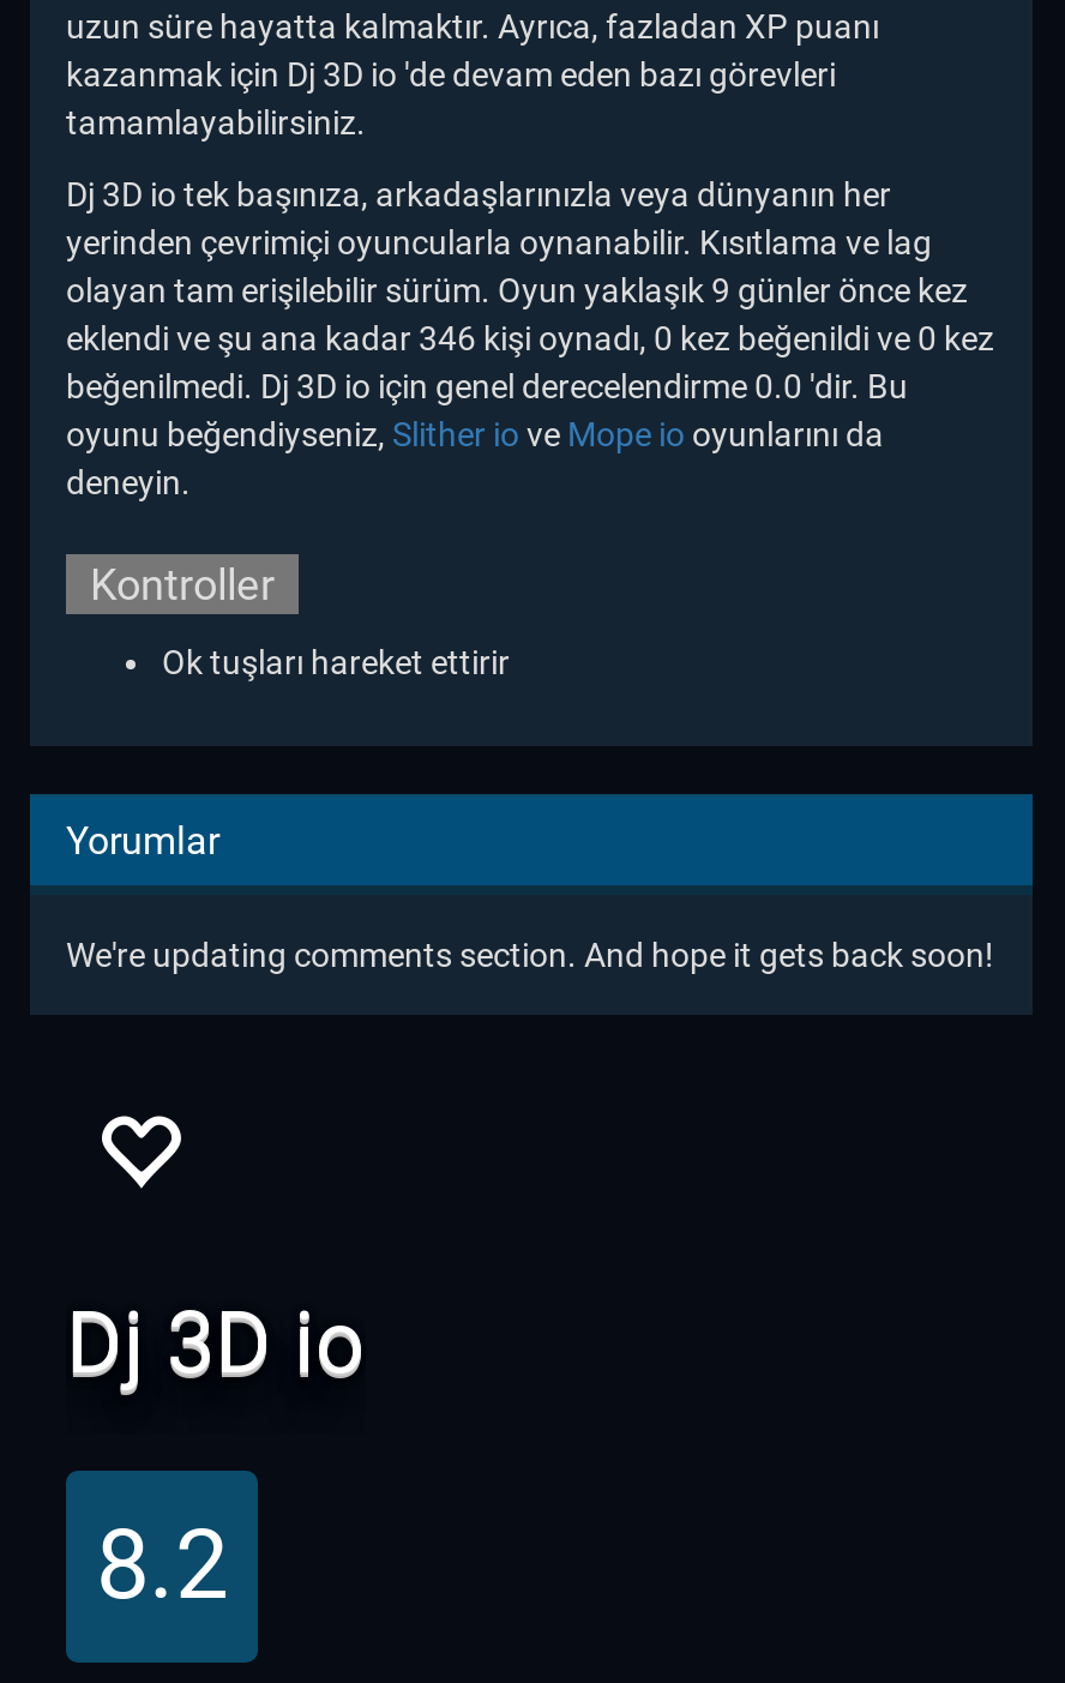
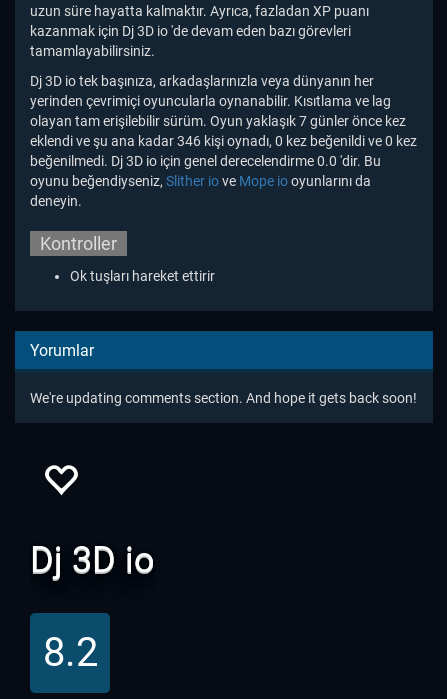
- olayan tam erişilebilir sürüm. Oyun yaklaşık 9 günler önce kez
+ olayan tam erişilebilir sürüm. Oyun yaklaşık 7 günler önce kez
